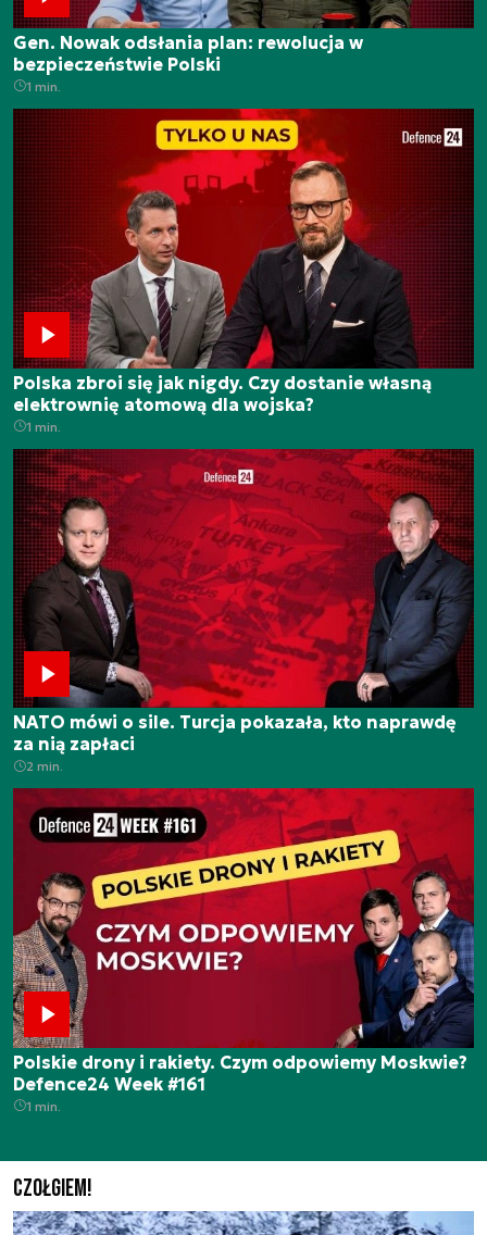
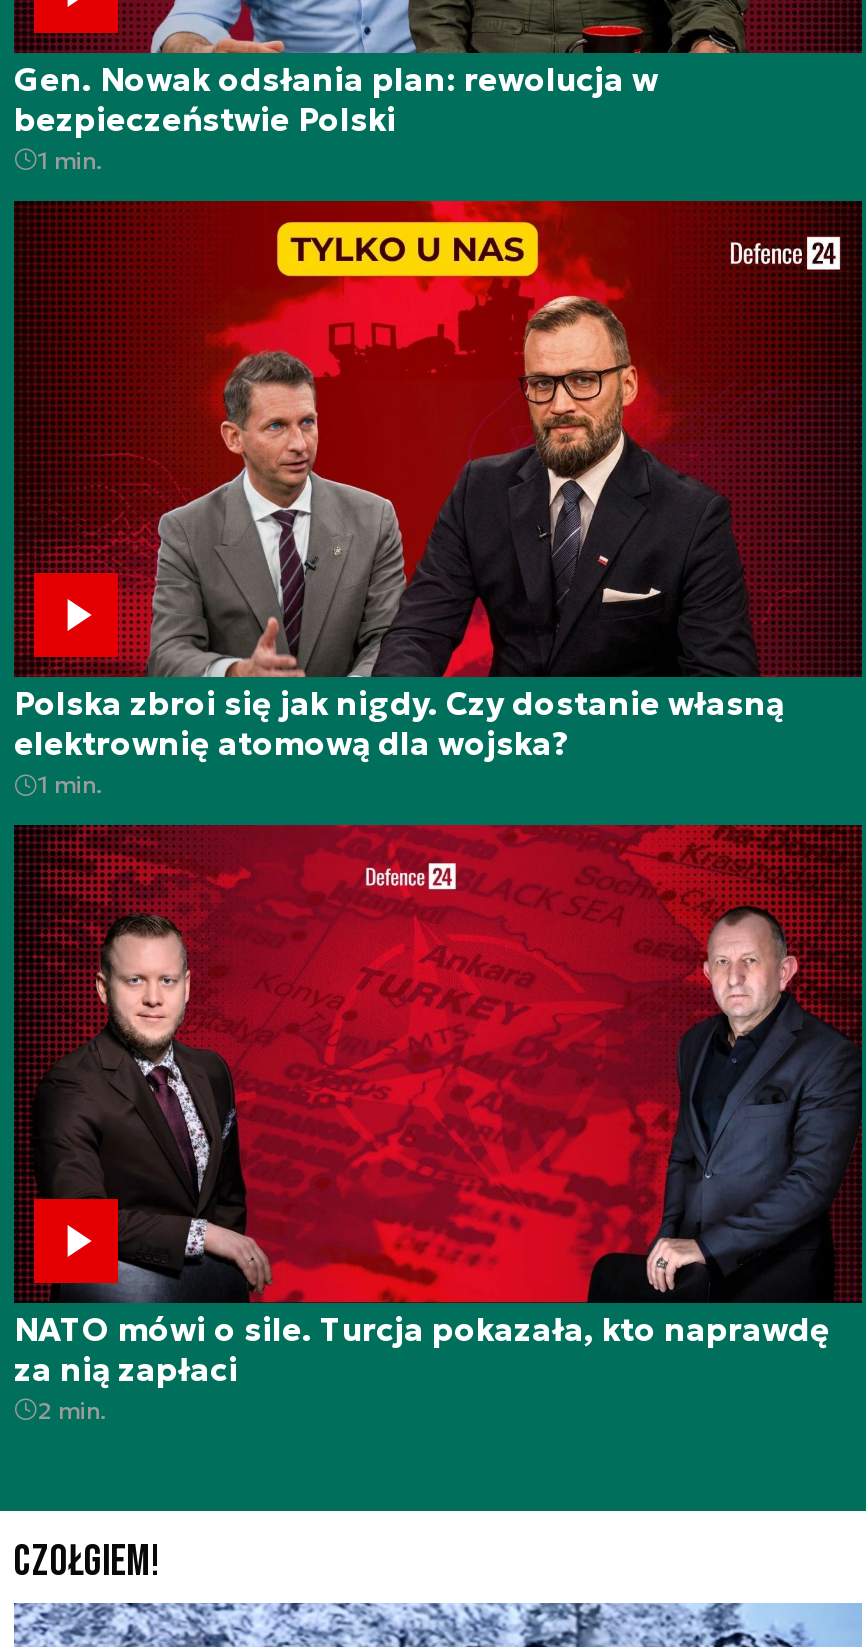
- [image]
- Polskie drony i rakiety. Czym odpowiemy Moskwie?
- Defence24 Week #161
- 1 min.
